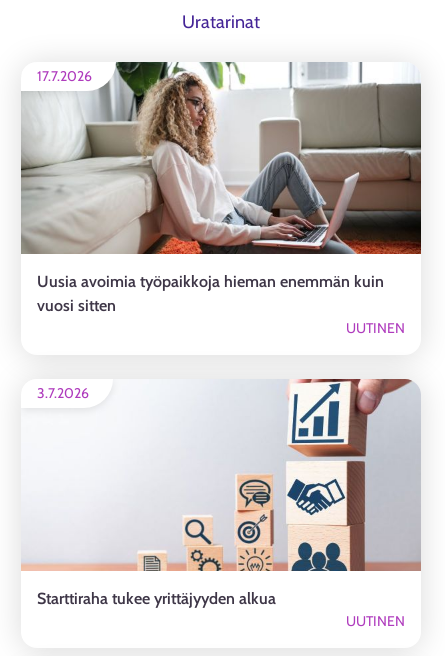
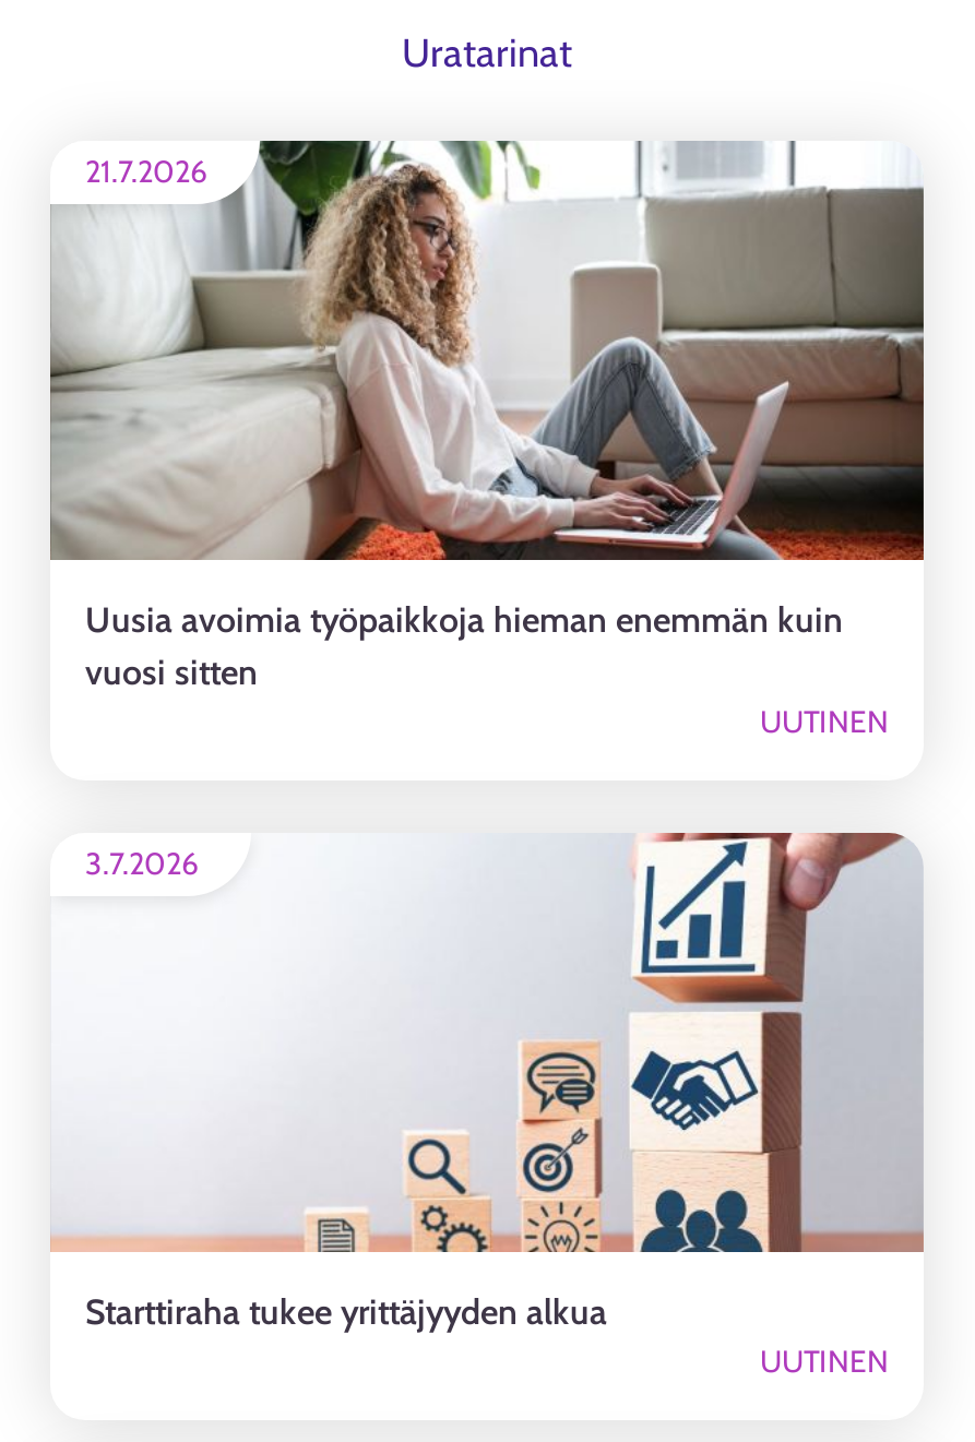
- 17.7.2026
+ 21.7.2026
